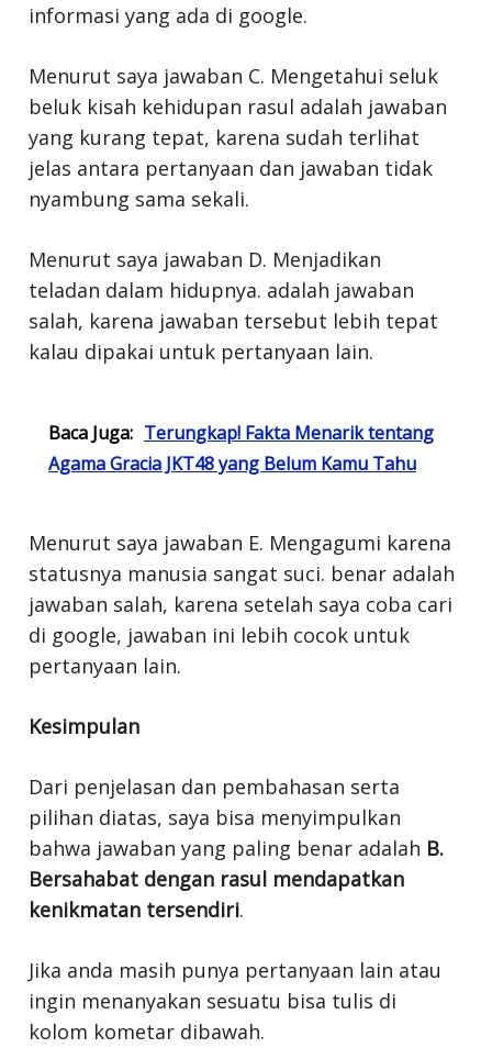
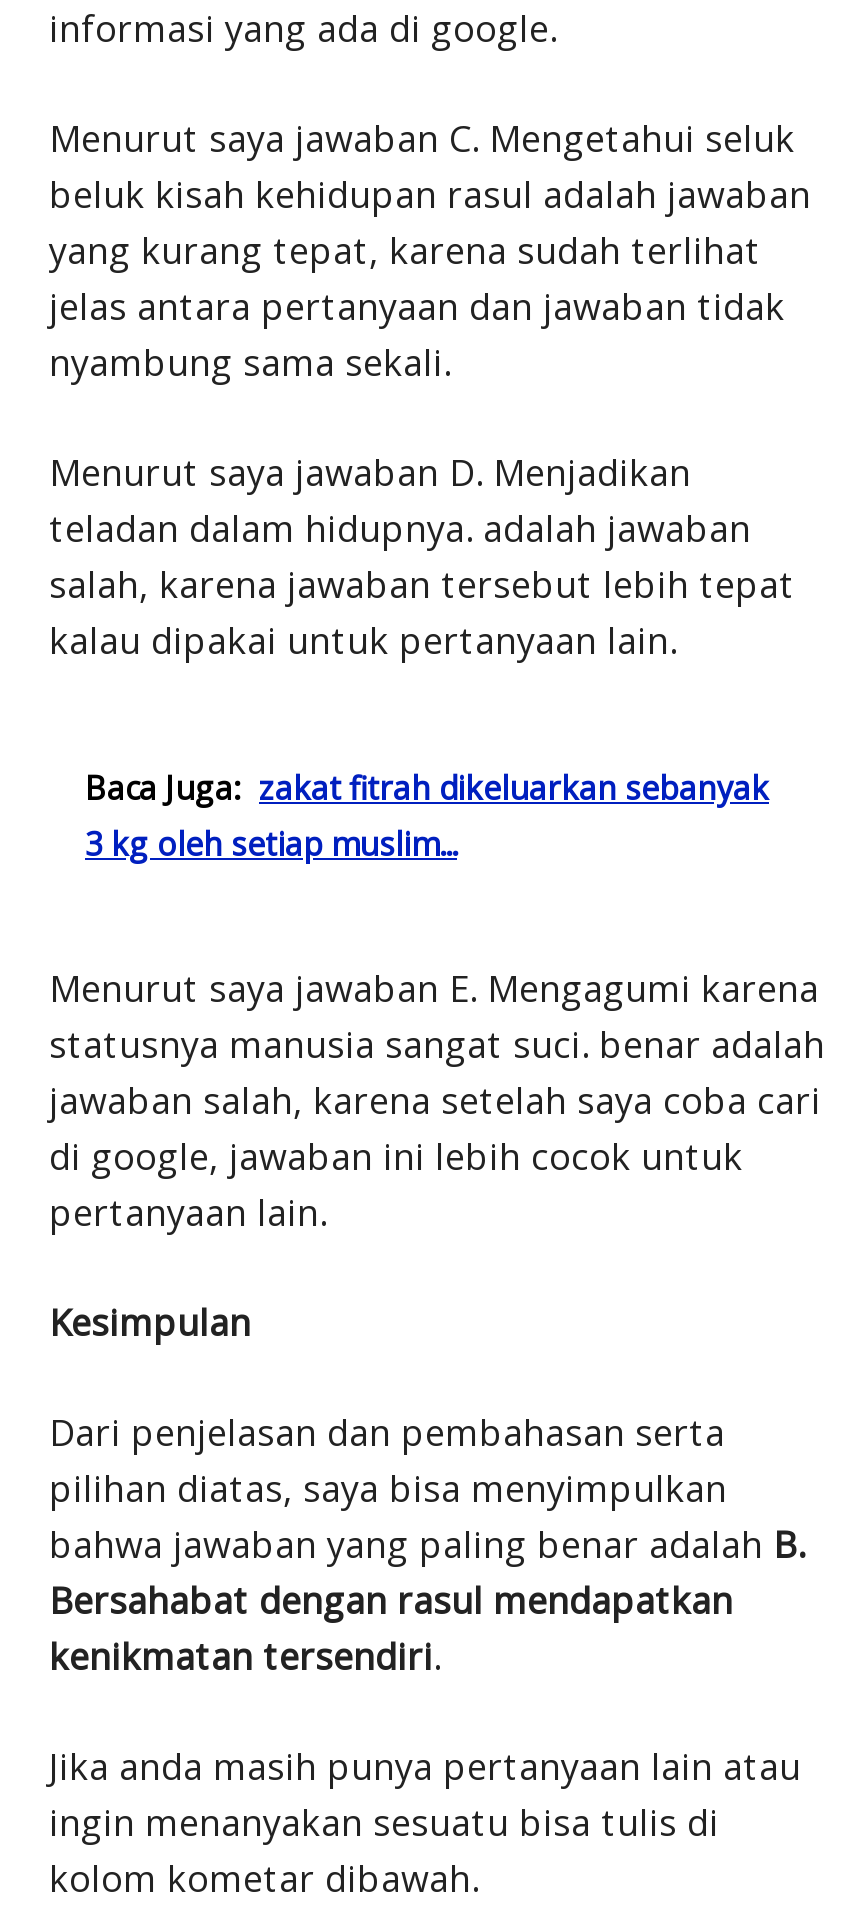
- Baca Juga: Terungkap! Fakta Menarik tentang
- Agama Gracia JKT48 yang Belum Kamu Tahu
+ Baca Juga: zakat fitrah dikeluarkan sebanyak
+ 3 kg oleh setiap muslim...
